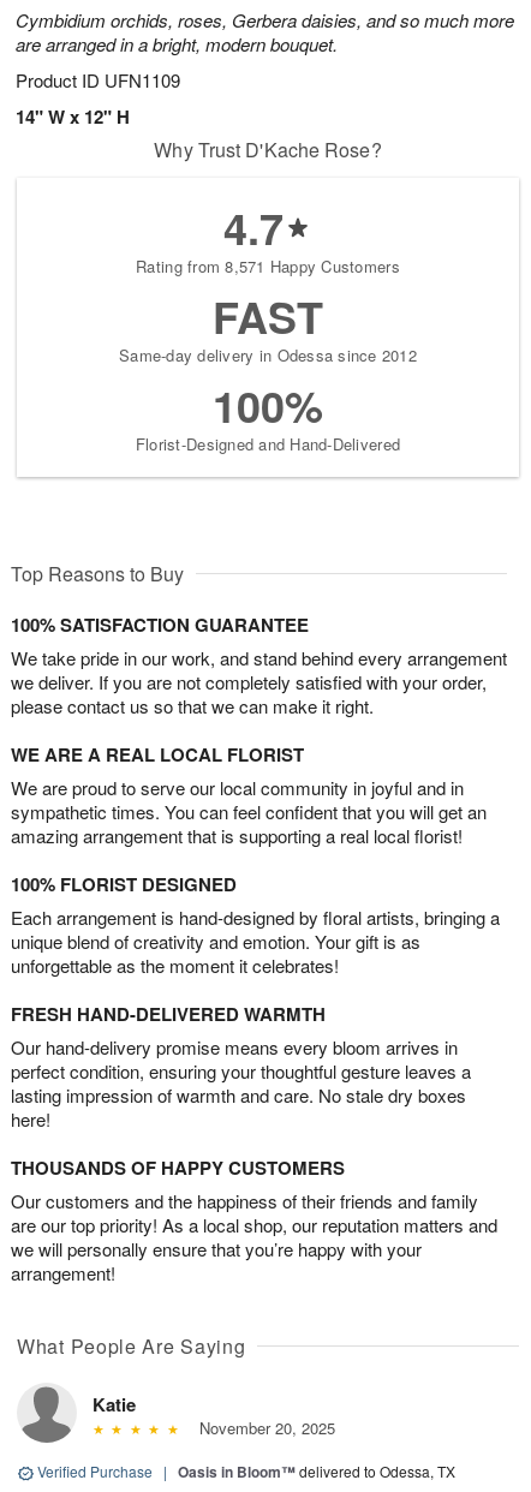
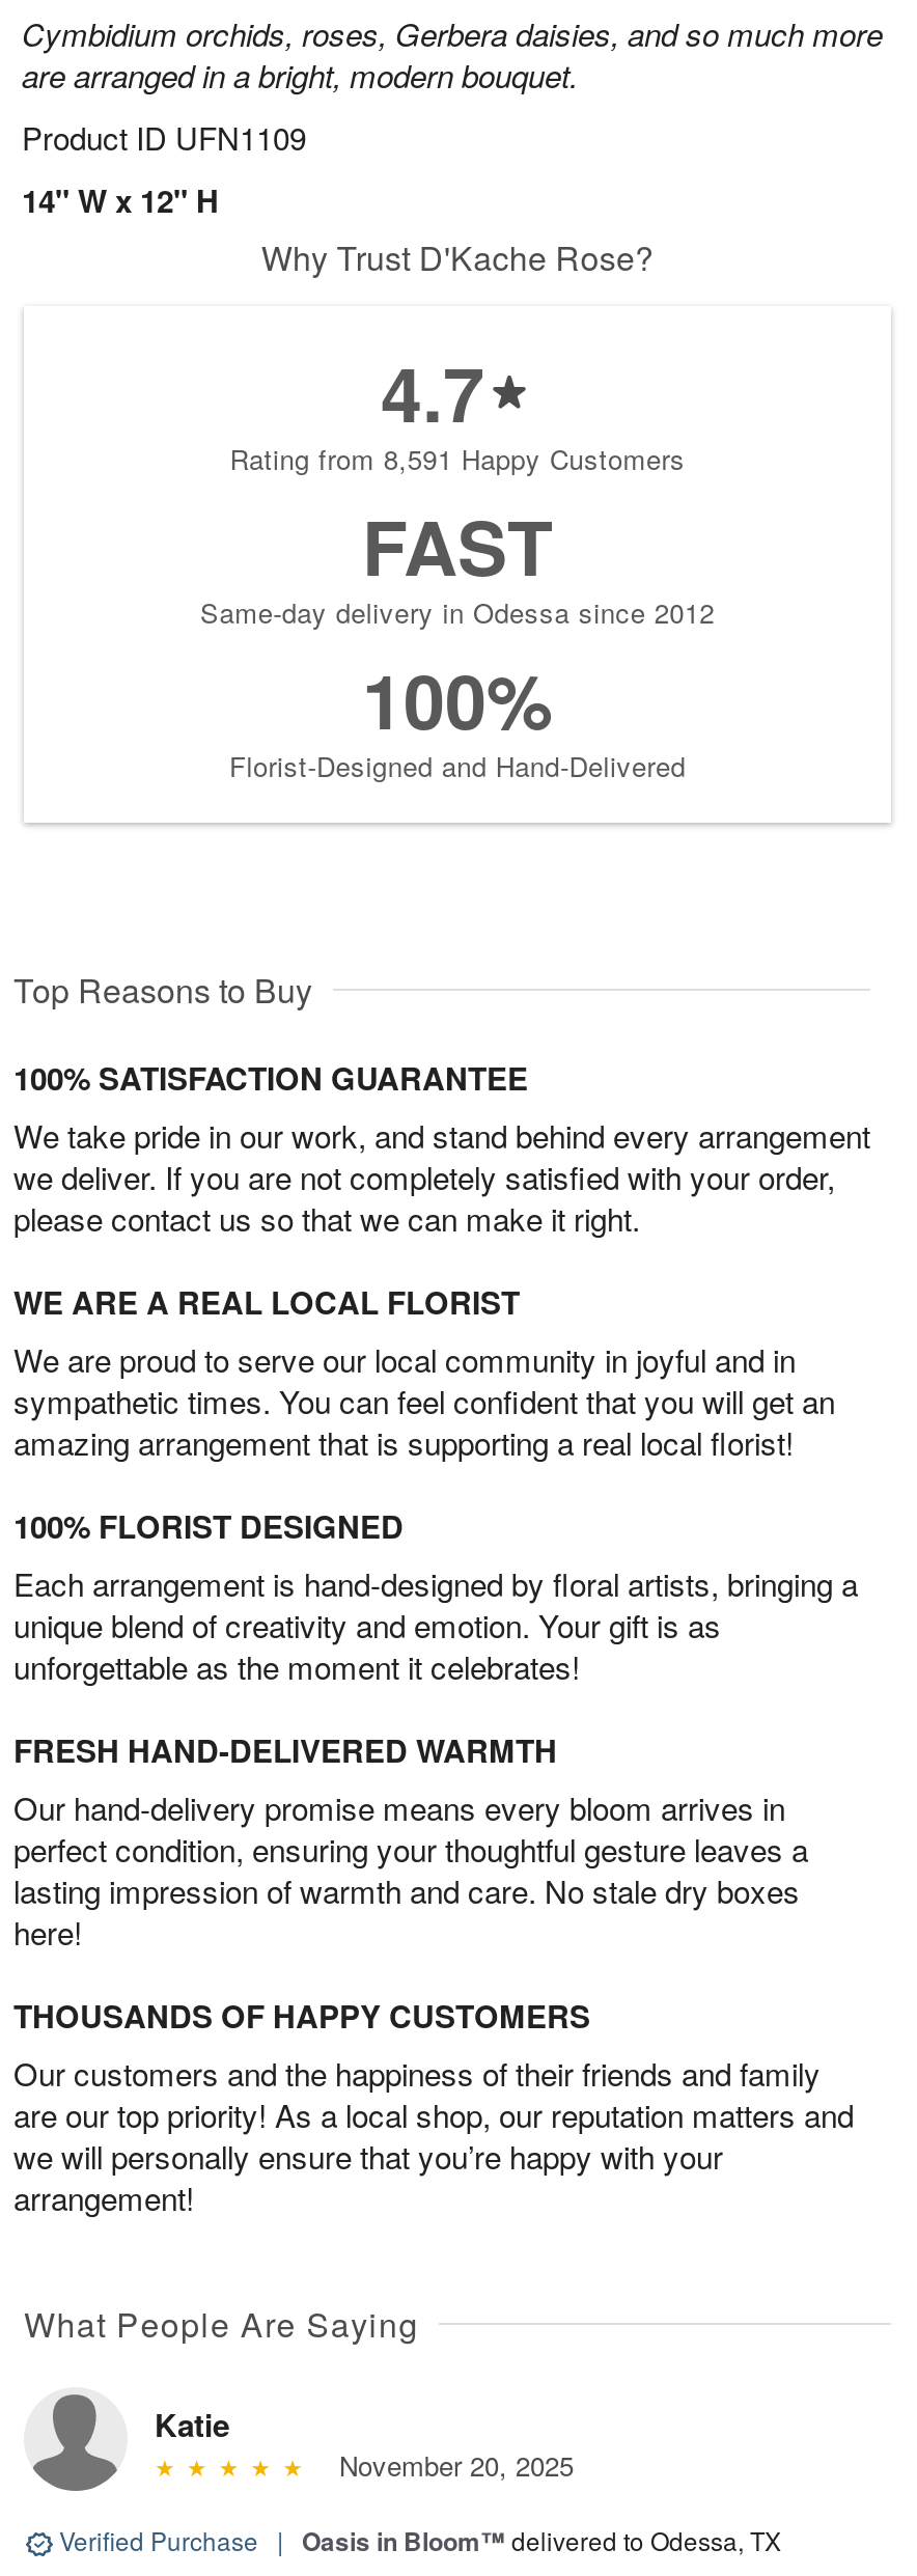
- Rating from 8,571 Happy Customers
+ Rating from 8,591 Happy Customers
